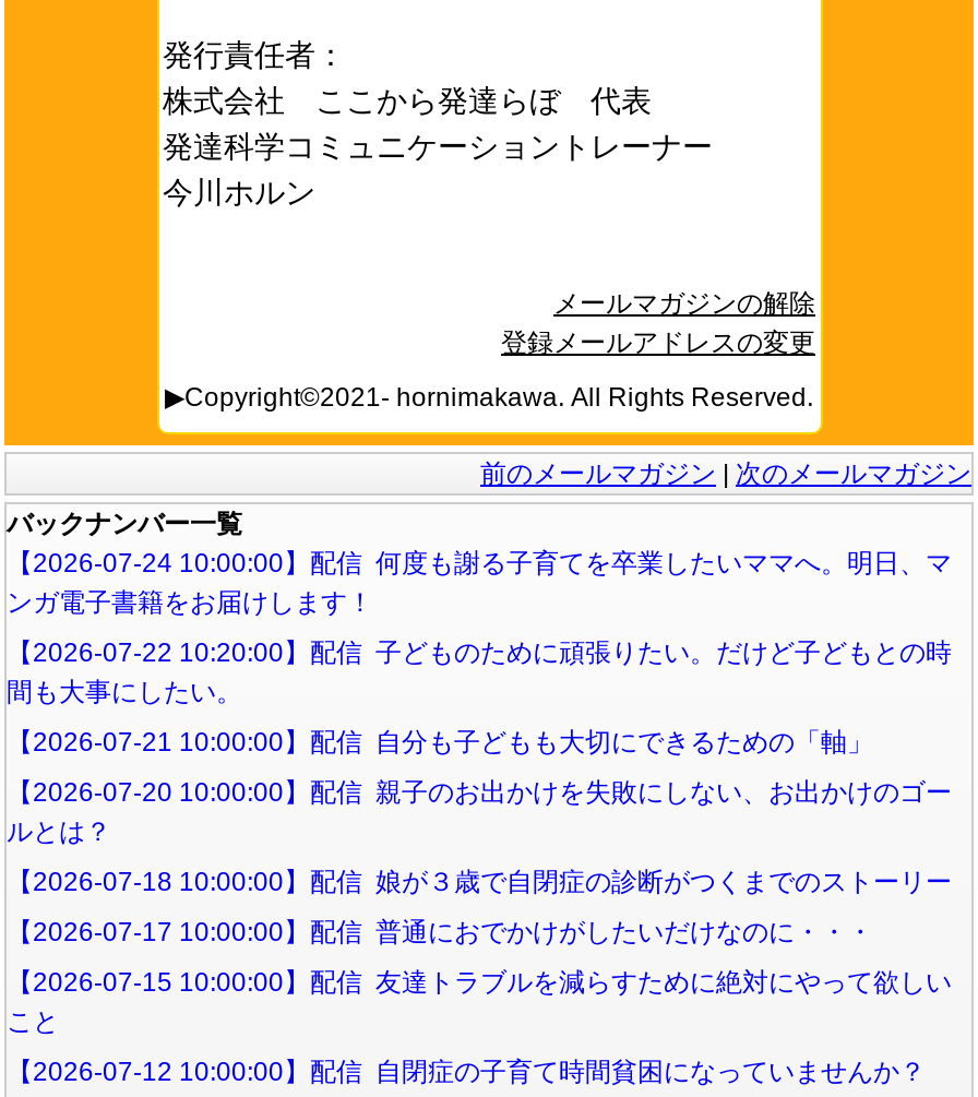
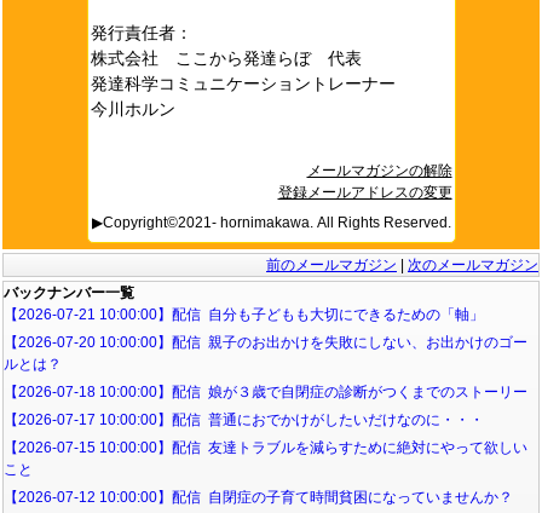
- 【2026-07-24 10:00:00】配信 何度も謝る子育てを卒業したいママへ。明日、マ
- ンガ電子書籍をお届けします！
- 【2026-07-22 10:20:00】配信 子どものために頑張りたい。だけど子どもとの時
- 間も大事にしたい。
